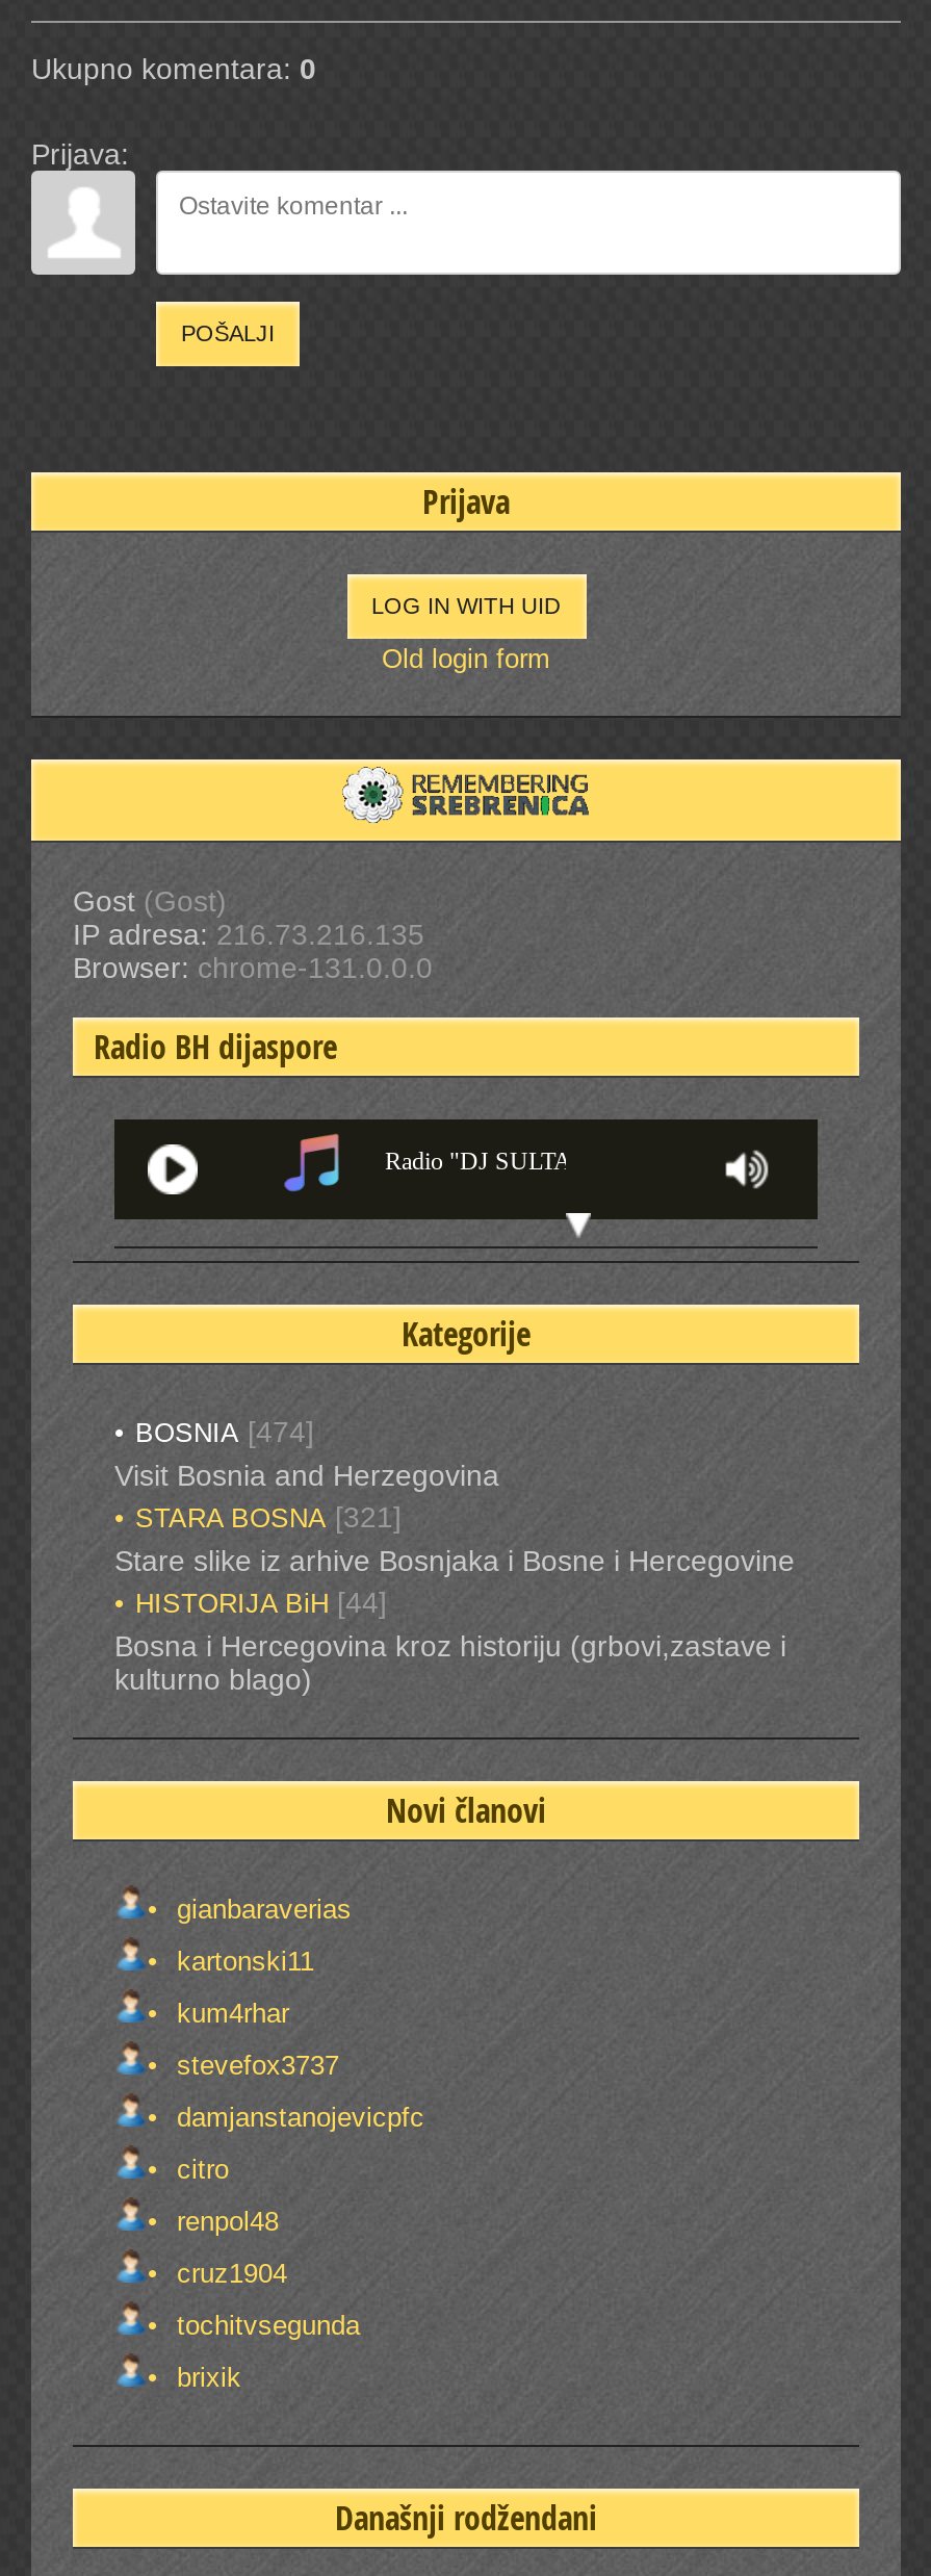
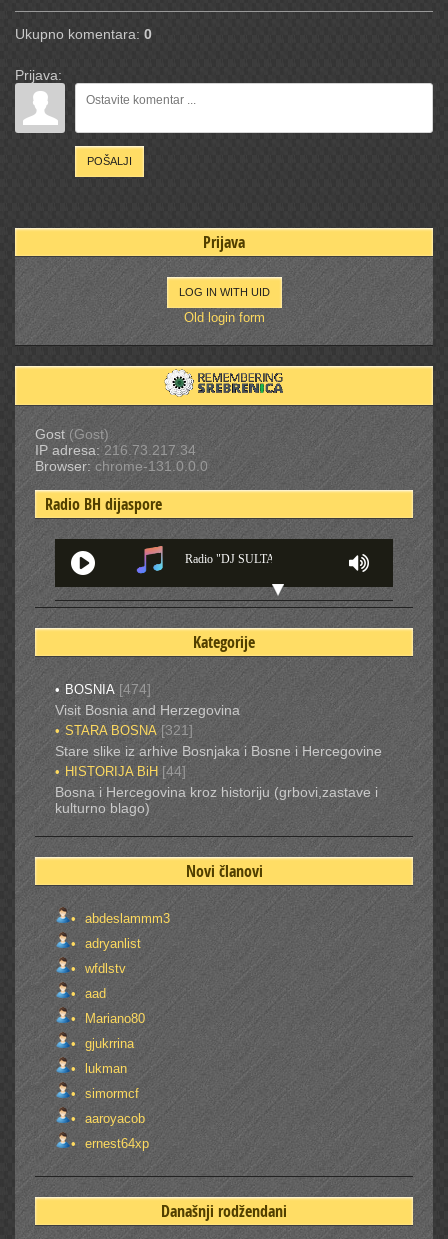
- IP adresa: 216.73.216.135
+ IP adresa: 216.73.217.34

- gianbaraverias
+ abdeslammm3

- kartonski11
+ adryanlist

- kum4rhar
+ wfdlstv

- stevefox3737
+ aad

- damjanstanojevicpfc
+ Mariano80

- citro
+ gjukrrina

- renpol48
+ lukman

- cruz1904
+ simormcf

- tochitvsegunda
+ aaroyacob

- brixik
+ ernest64xp
